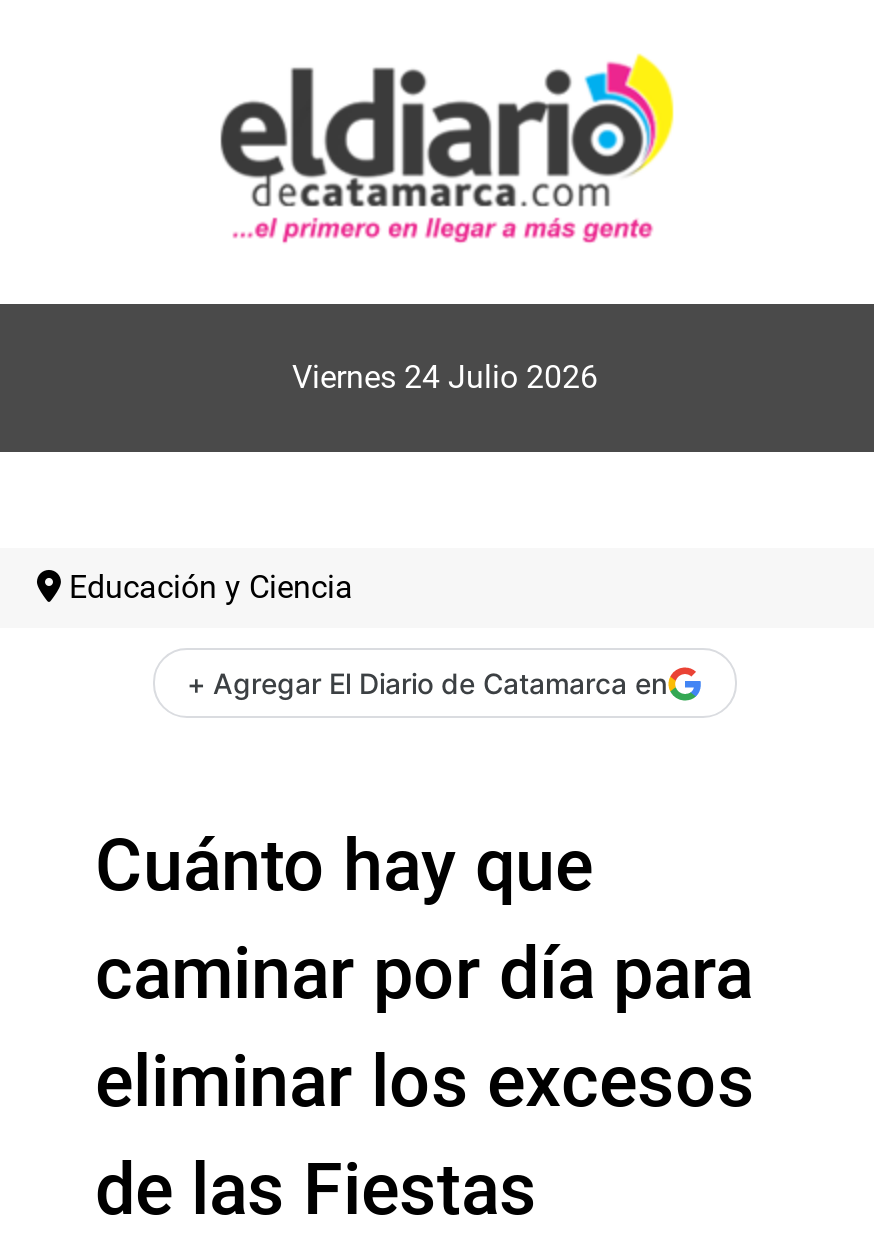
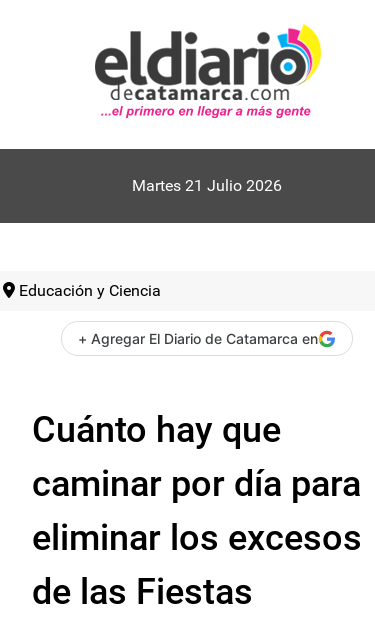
- Viernes 24 Julio 2026
+ Martes 21 Julio 2026
